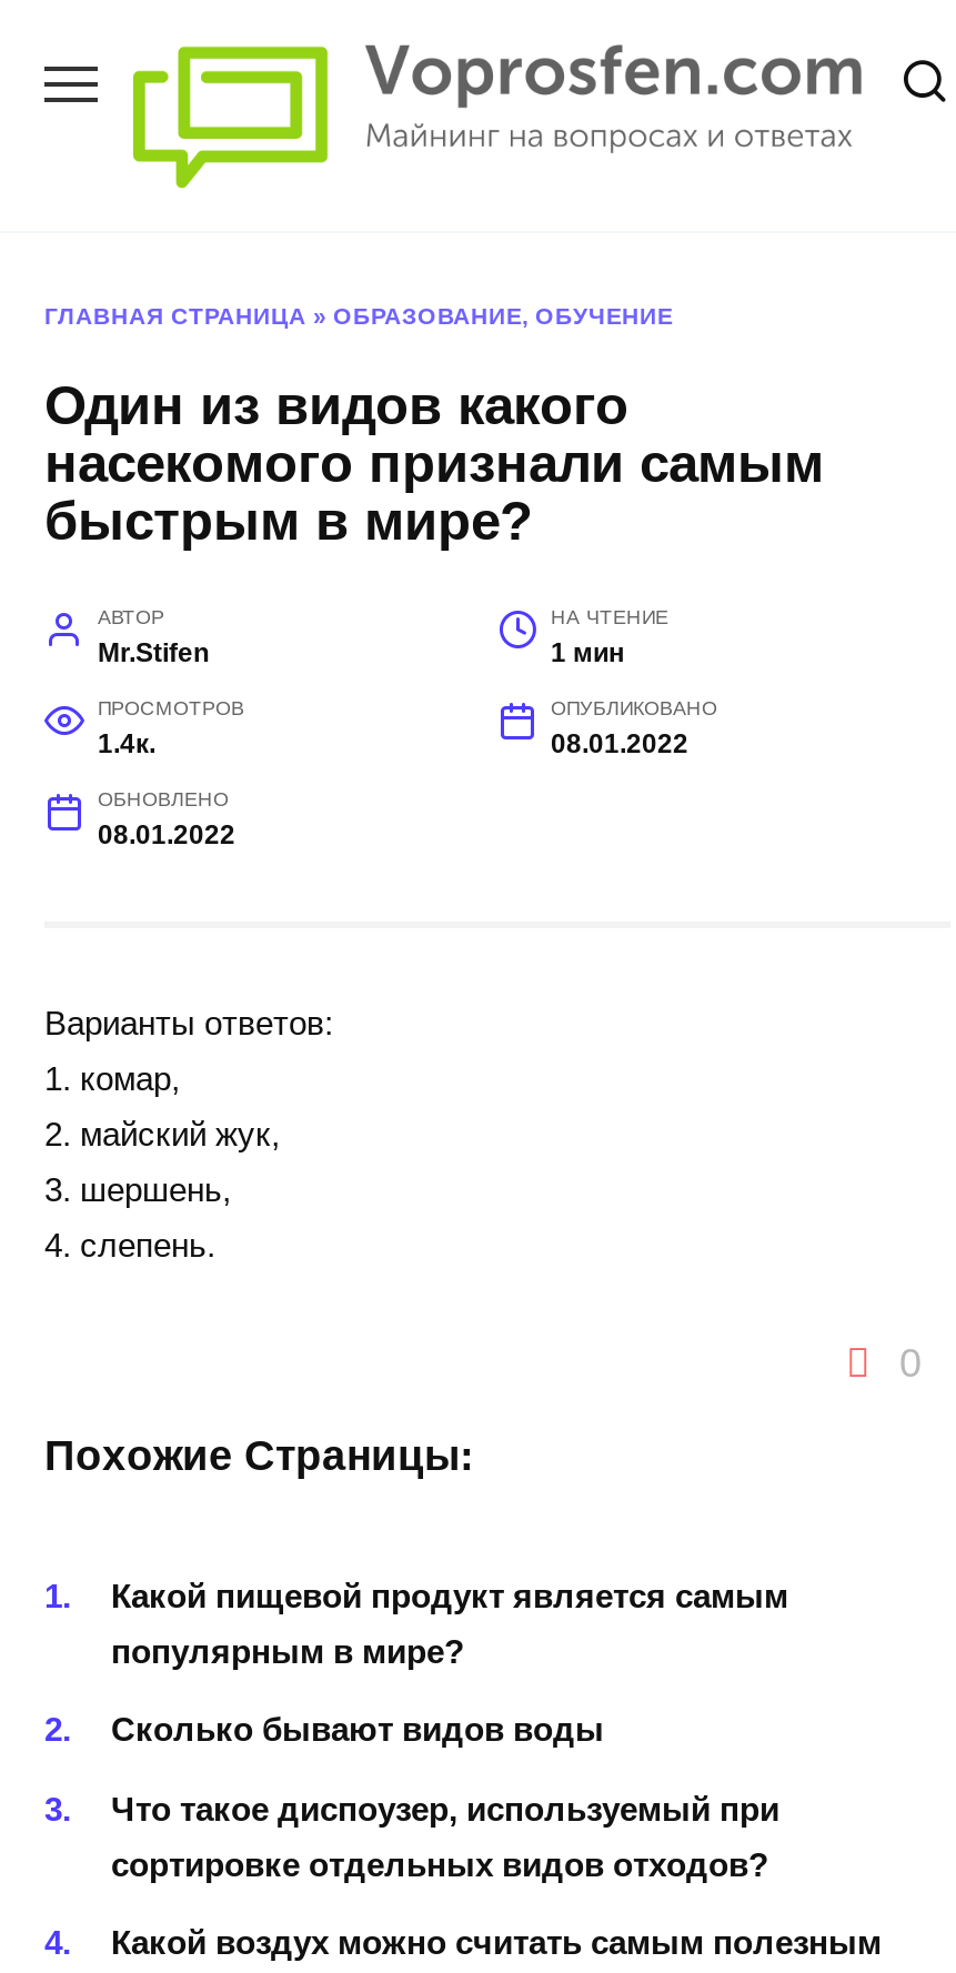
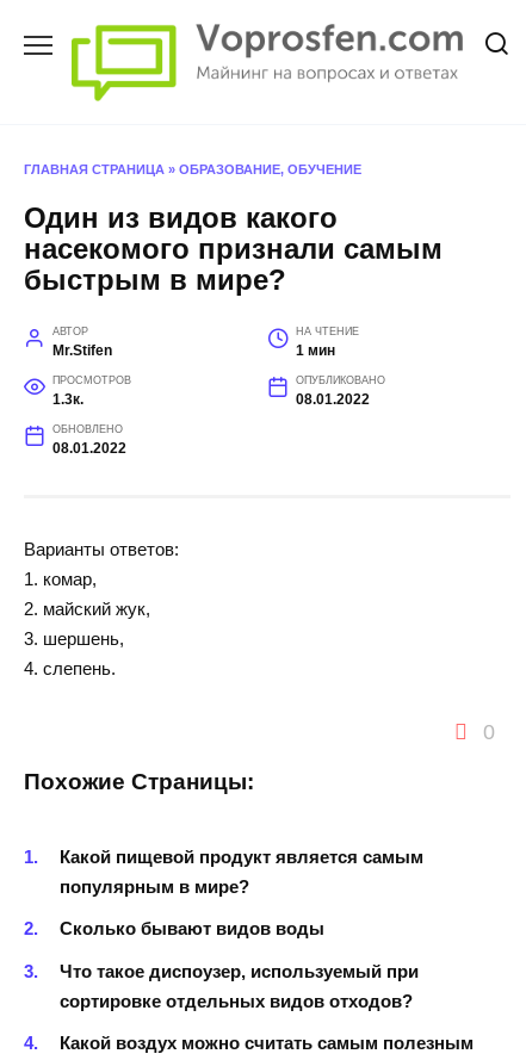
- 1.4к.
+ 1.3к.
